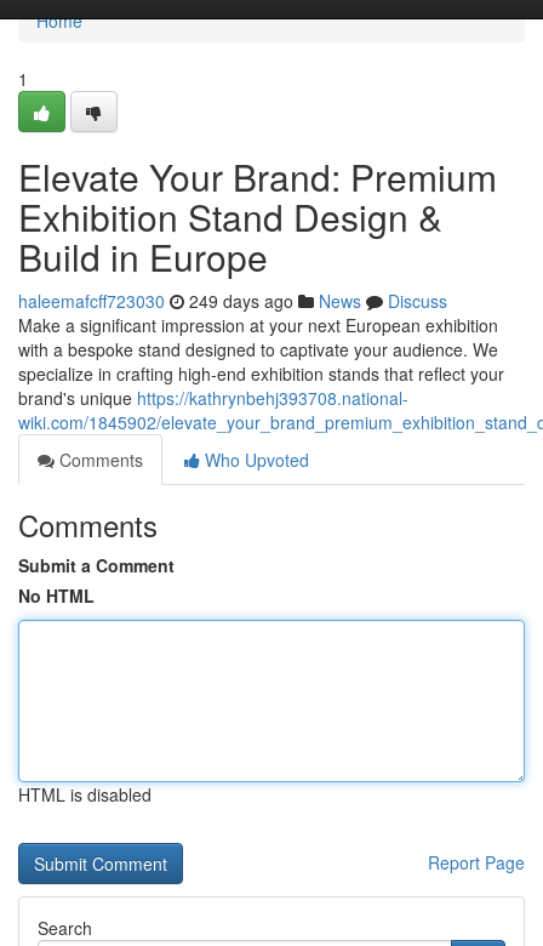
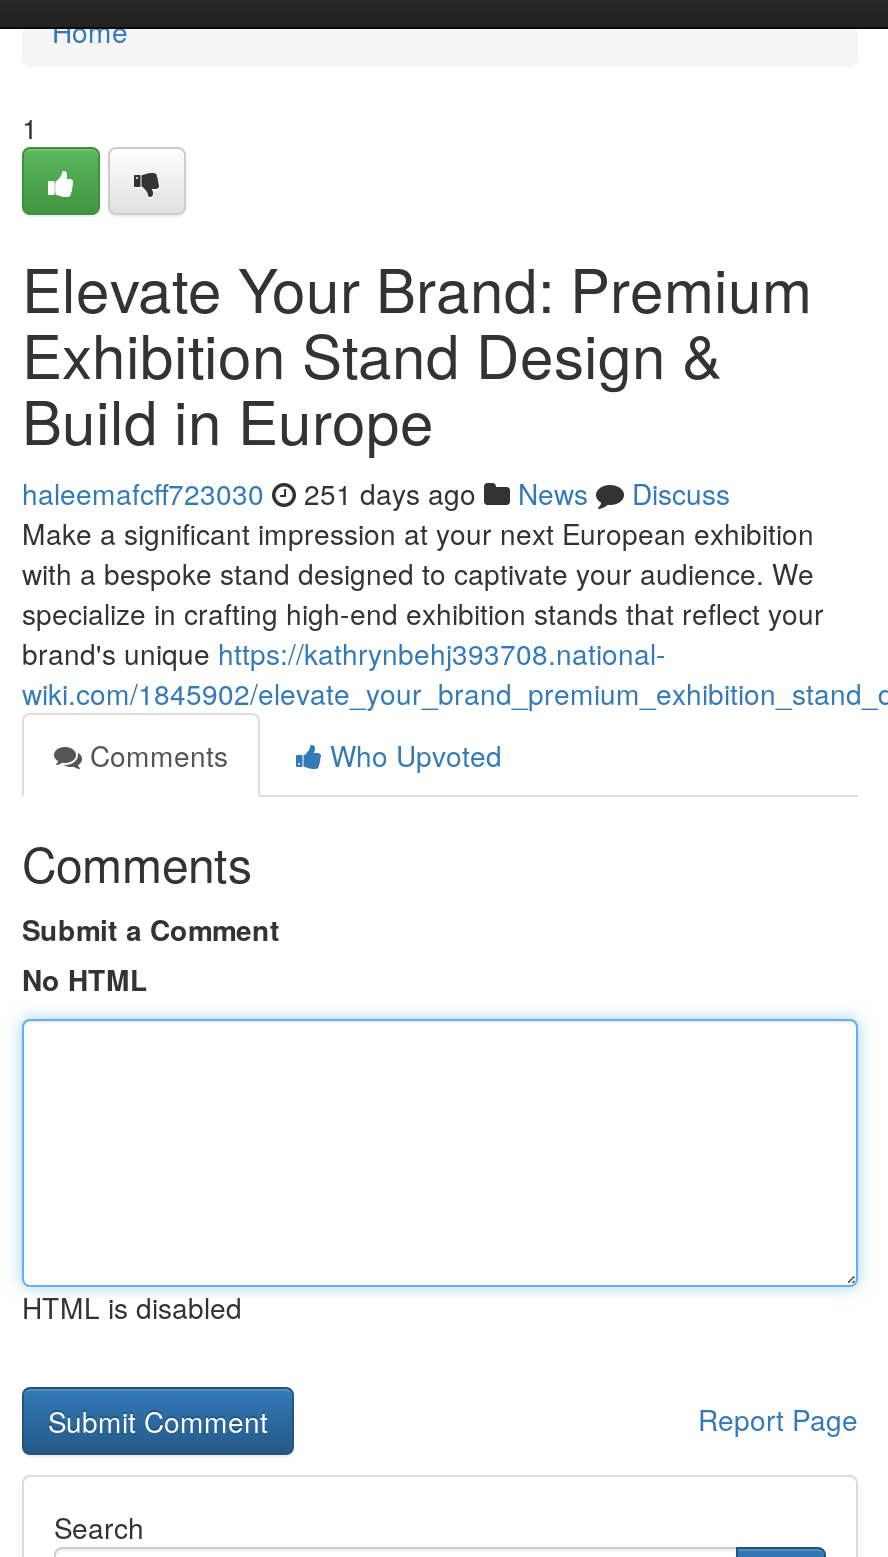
- haleemafcff723030 249 days ago News Discuss
+ haleemafcff723030 251 days ago News Discuss
